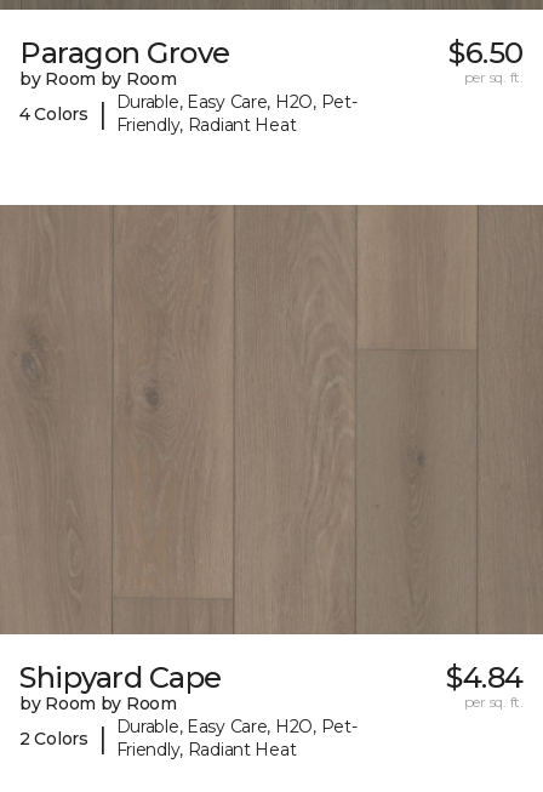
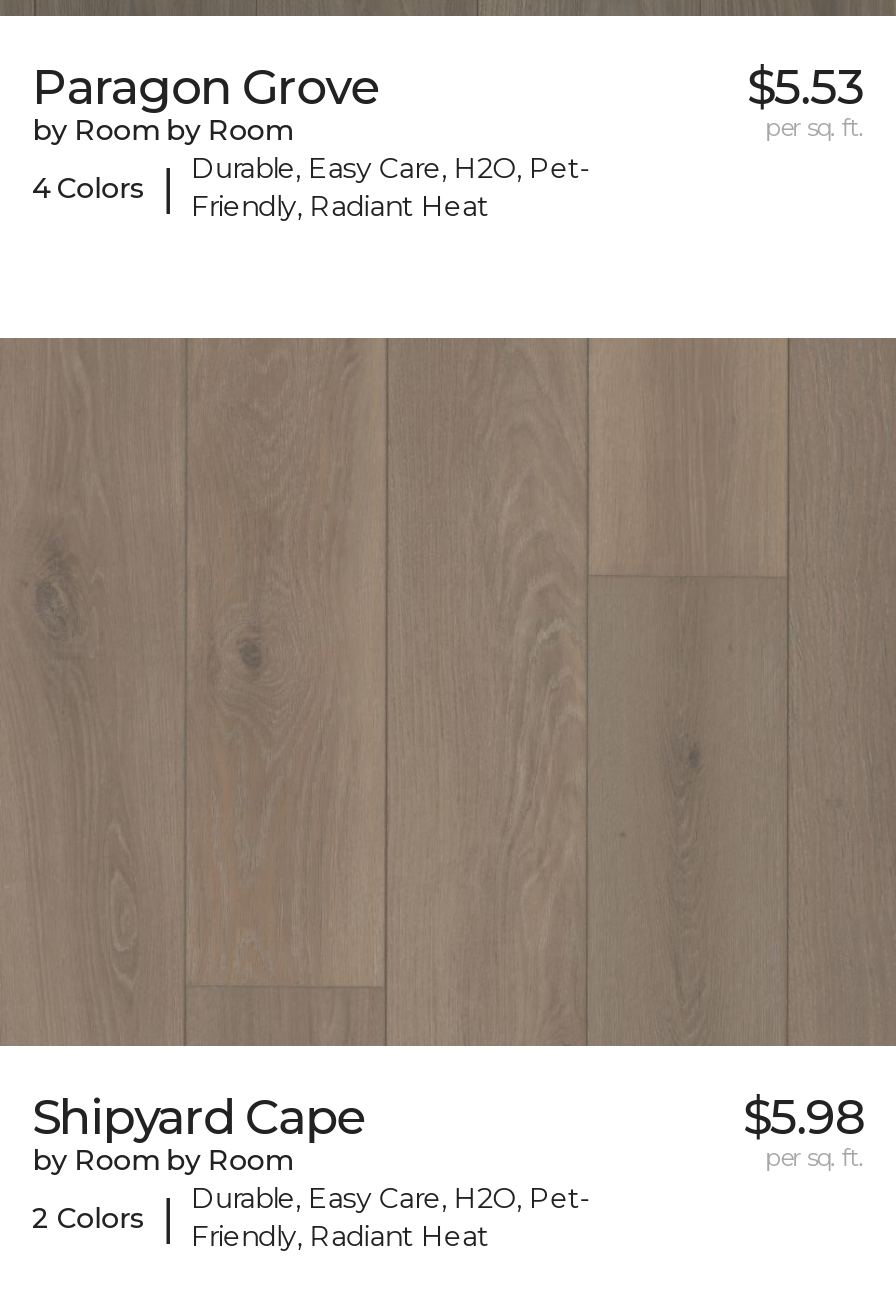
- $6.50
+ $5.53

- $4.84
+ $5.98
